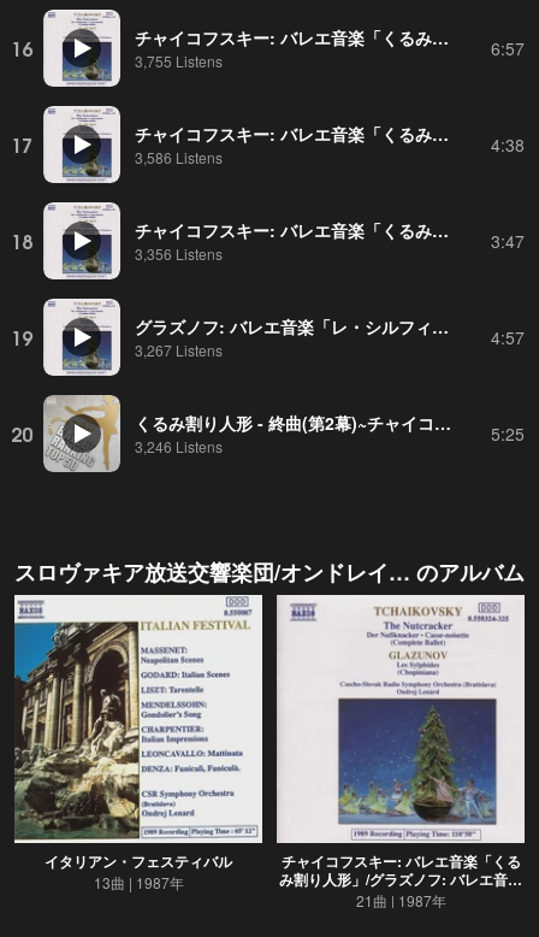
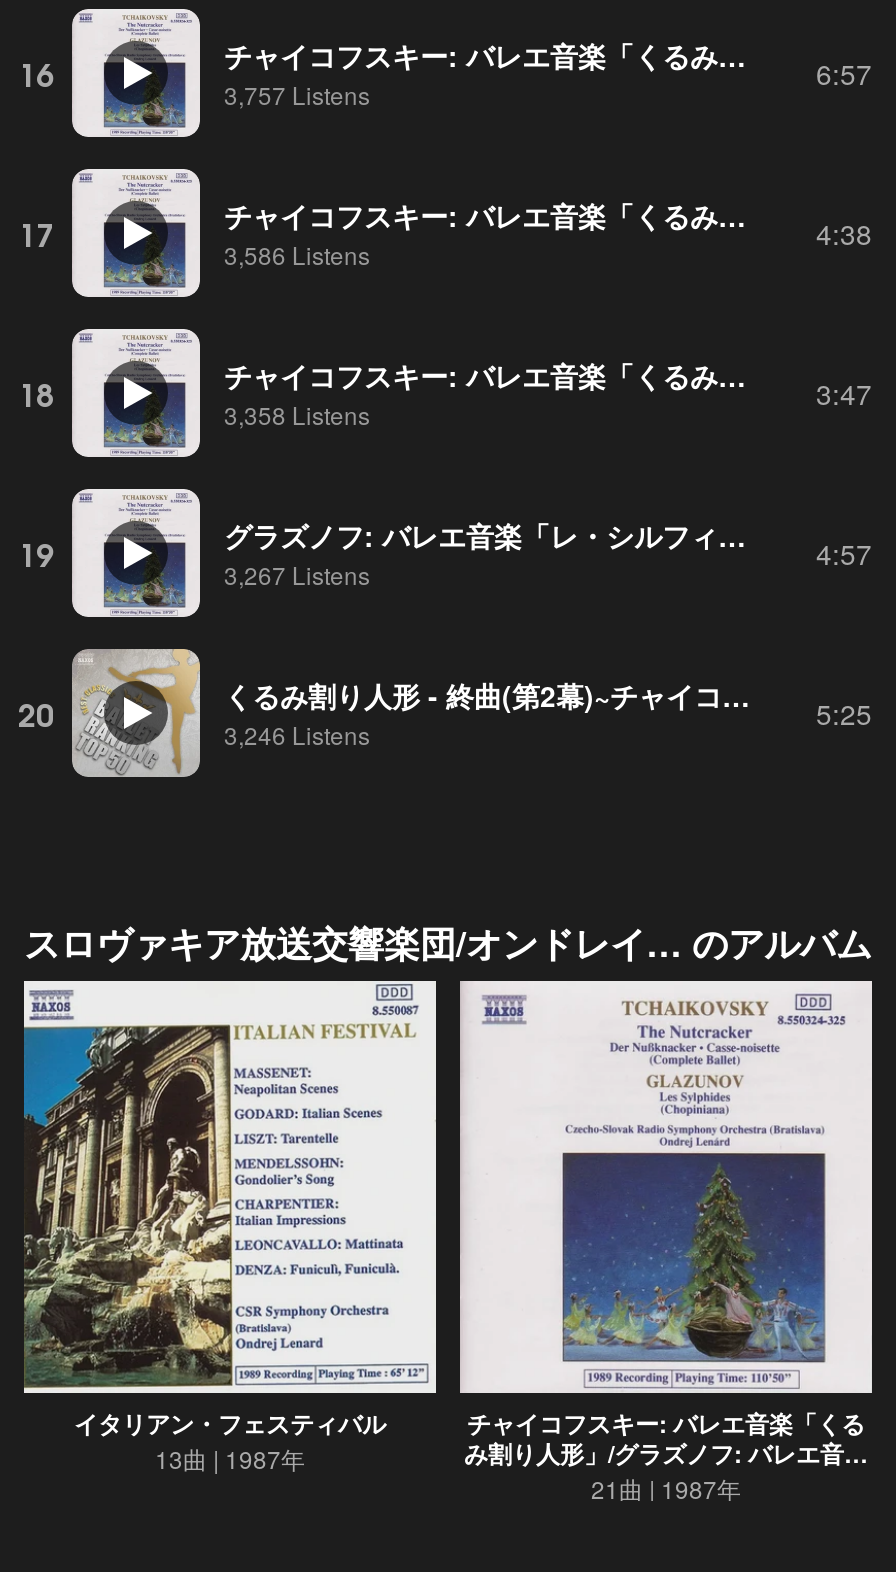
- 3,755 Listens
+ 3,757 Listens

- 3,356 Listens
+ 3,358 Listens
